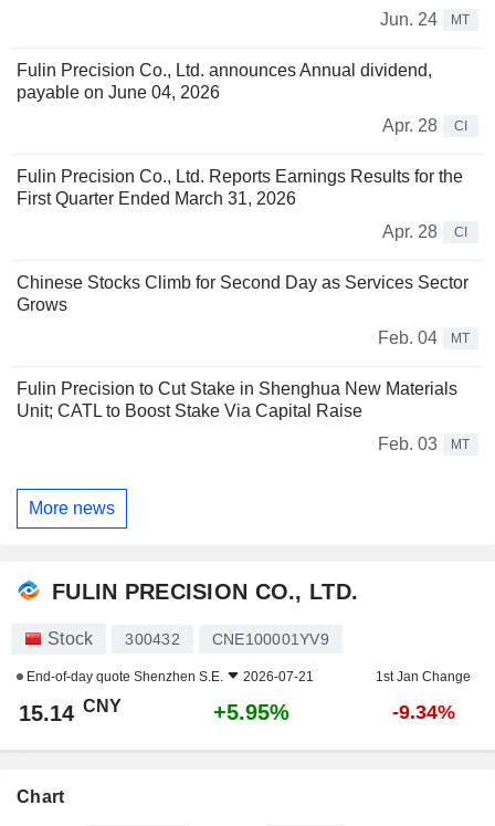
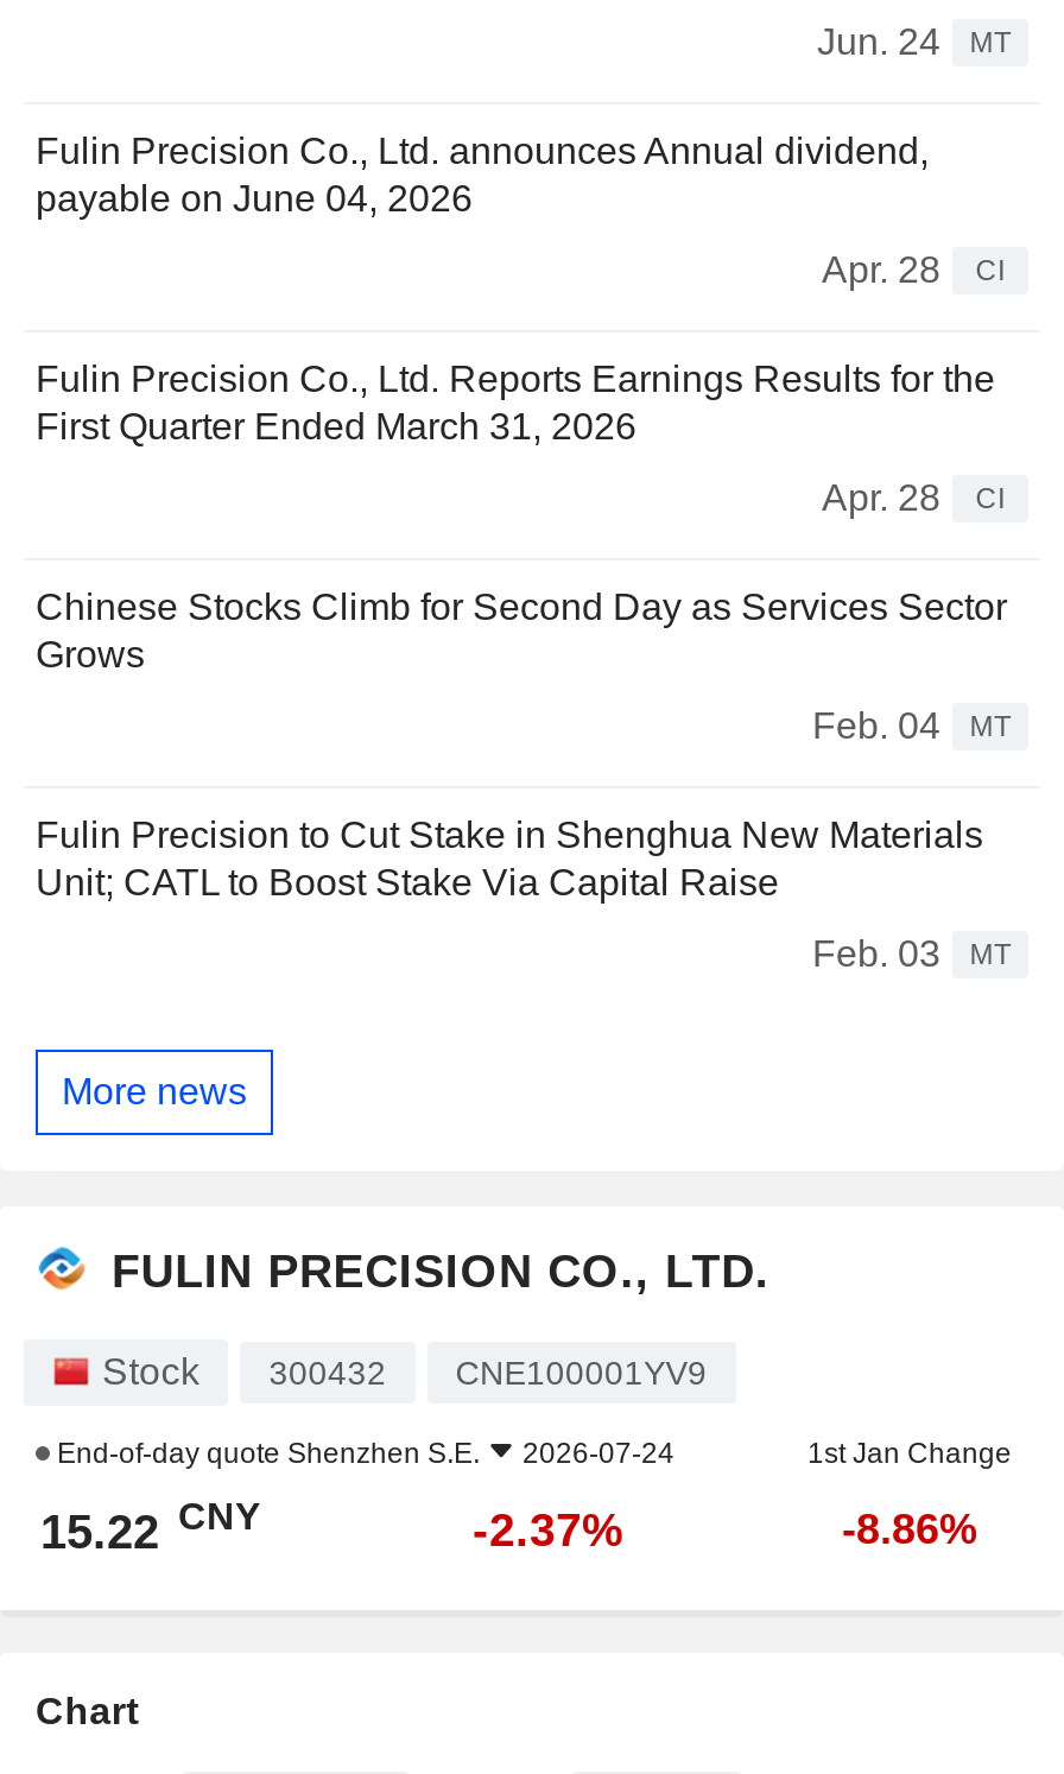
- End-of-day quote Shenzhen S.E. 2026-07-21
+ End-of-day quote Shenzhen S.E. 2026-07-24

- 15.14 CNY
+ 15.22 CNY

- +5.95%
+ -2.37%

- -9.34%
+ -8.86%
